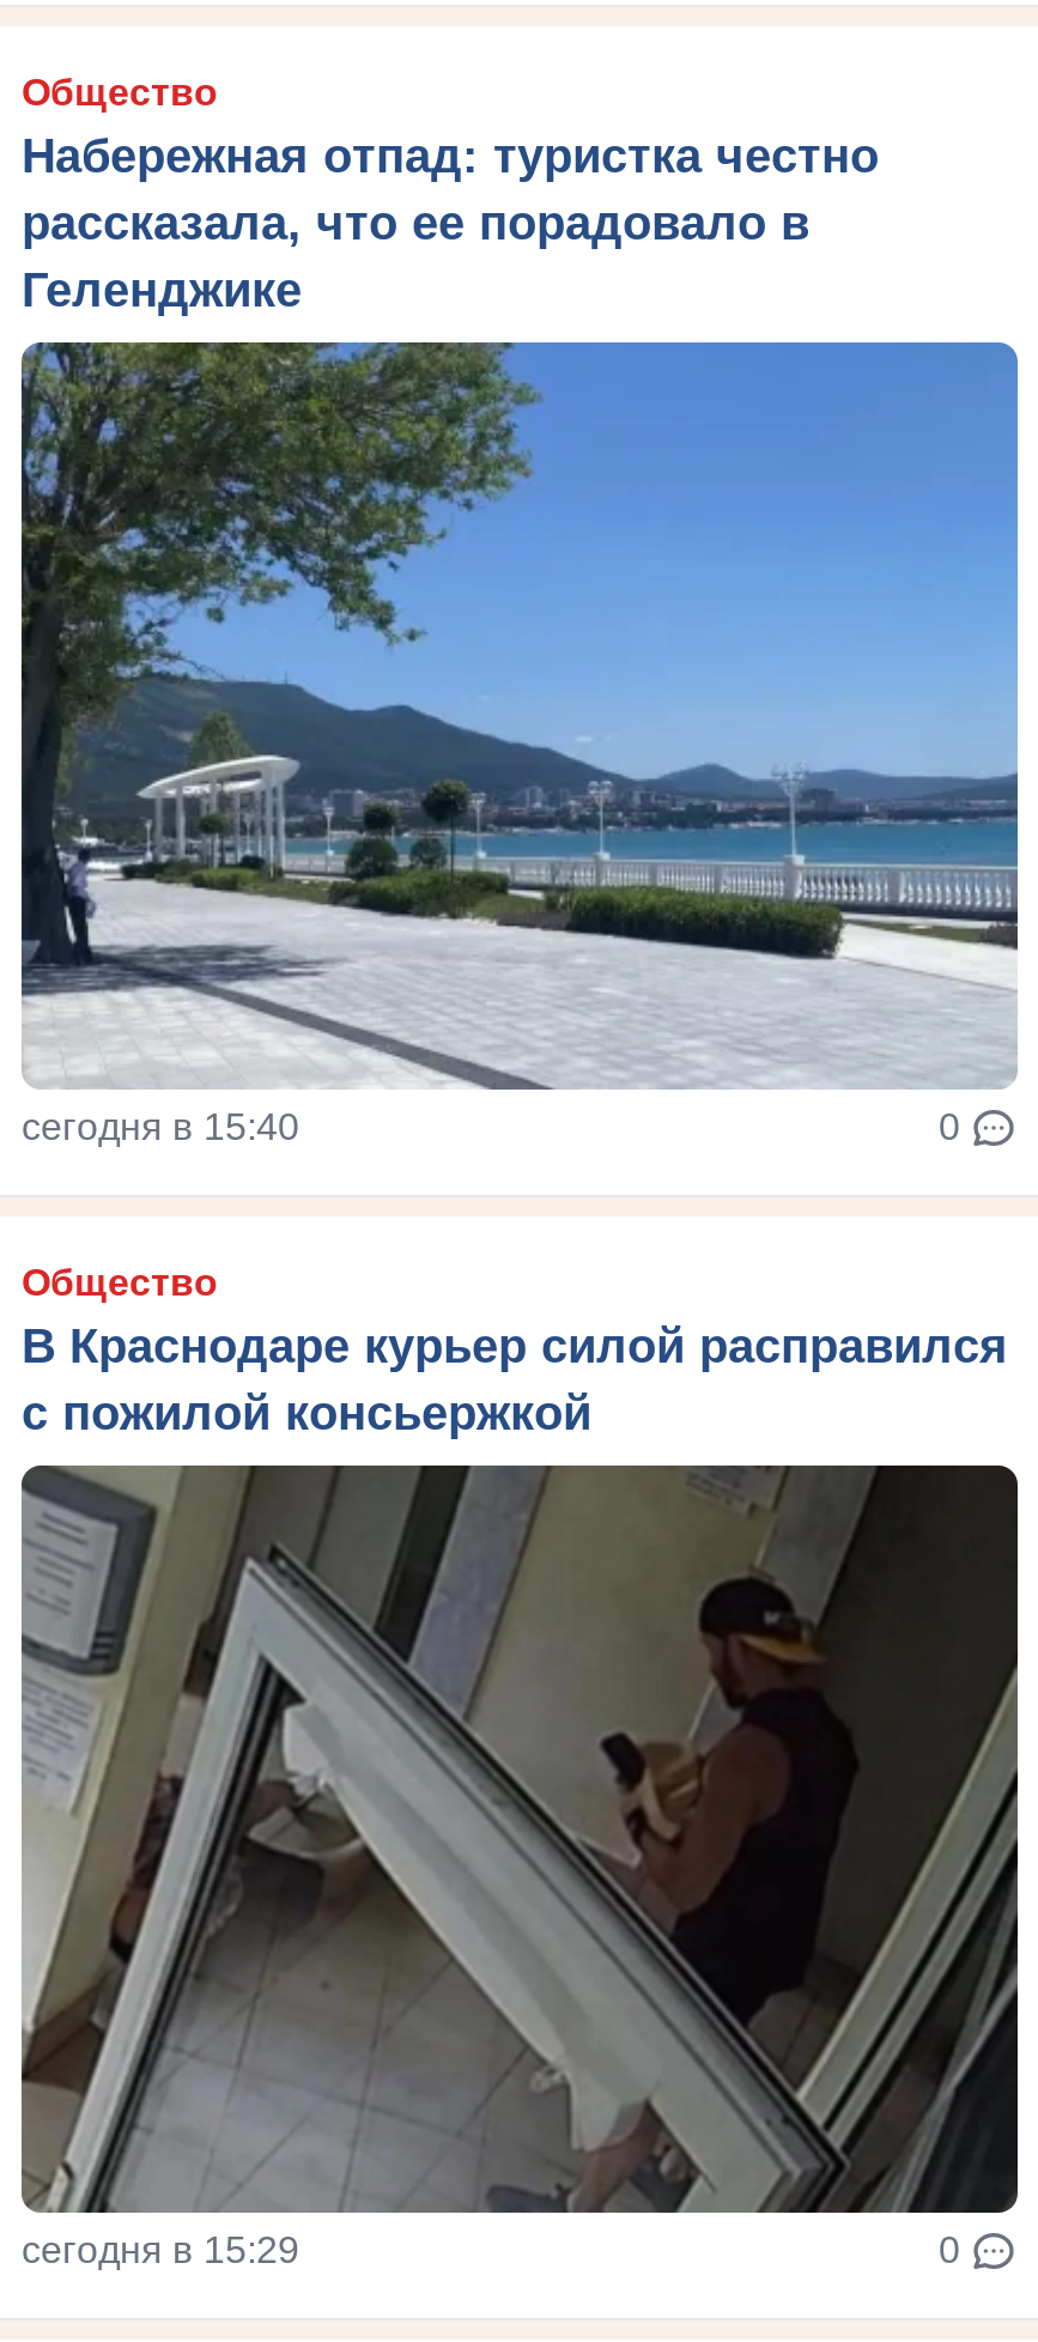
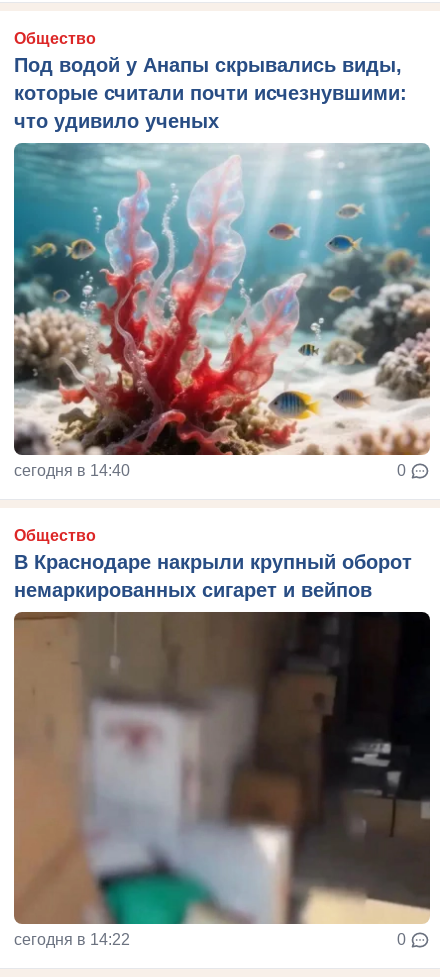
- Набережная отпад: туристка честно
- рассказала, что ее порадовало в
- Геленджике
+ Под водой у Анапы скрывались виды,
+ которые считали почти исчезнувшими:
+ что удивило ученых

- [image]
- сегодня в 15:40
+ [image]
+ сегодня в 14:40

- В Краснодаре курьер силой расправился
- с пожилой консьержкой
+ В Краснодаре накрыли крупный оборот
+ немаркированных сигарет и вейпов

- [image]
- сегодня в 15:29
+ [image]
+ сегодня в 14:22
